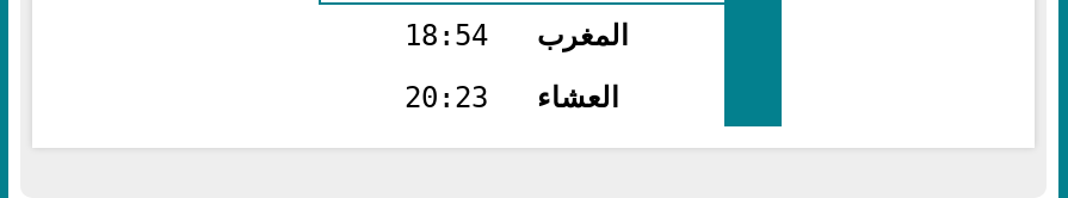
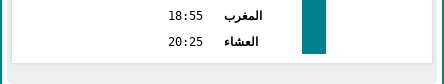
- المغرب 18:54
+ المغرب 18:55

- العشاء 20:23
+ العشاء 20:25
